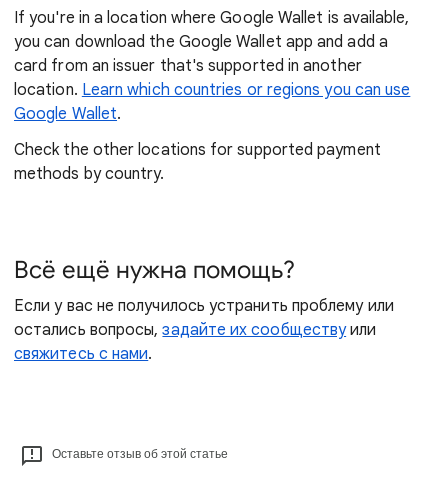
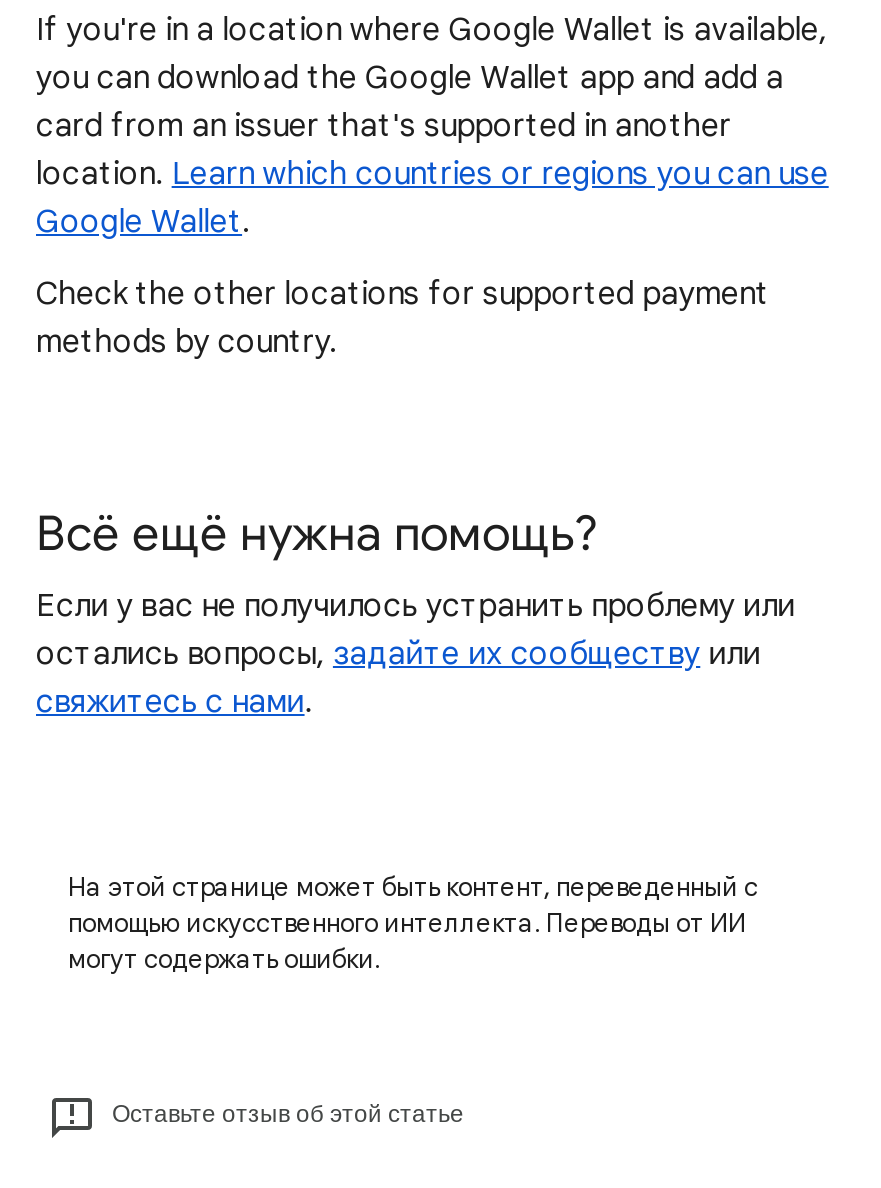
+ На этой странице может быть контент, переведенный с
+ помощью искусственного интеллекта. Переводы от ИИ
+ могут содержать ошибки.
